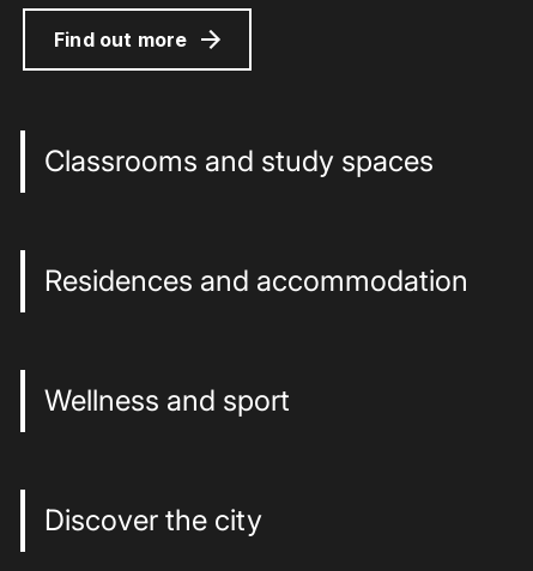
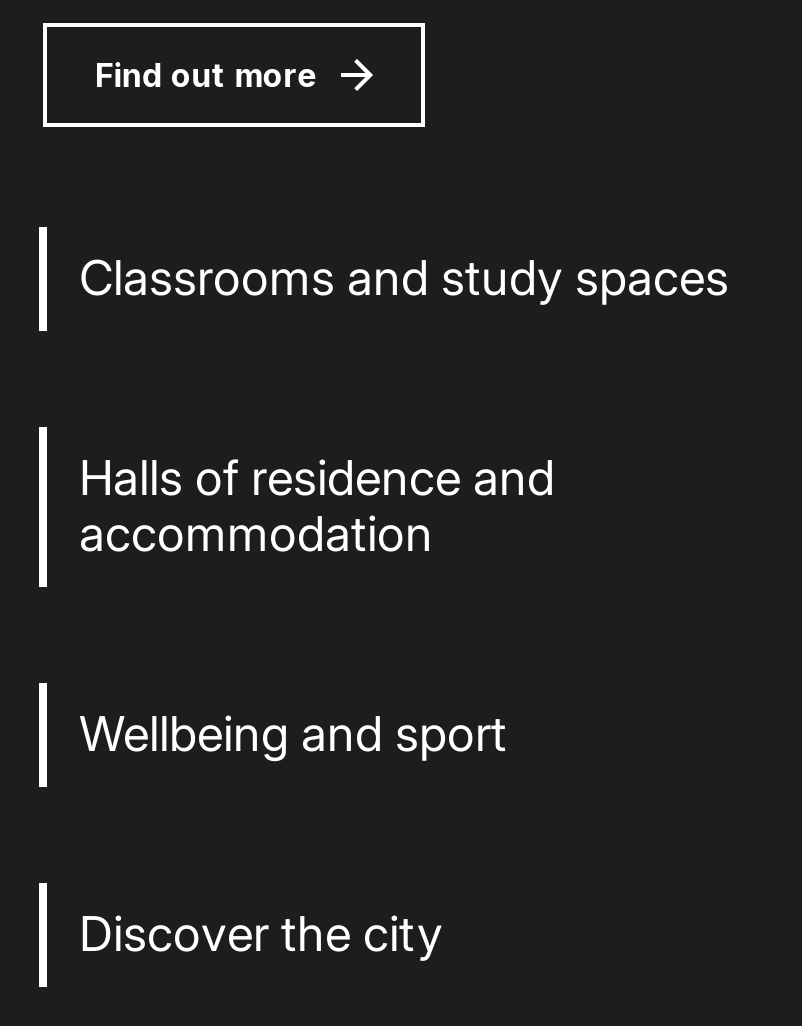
- Residences and accommodation
+ Halls of residence and
+ accommodation

- Wellness and sport
+ Wellbeing and sport
